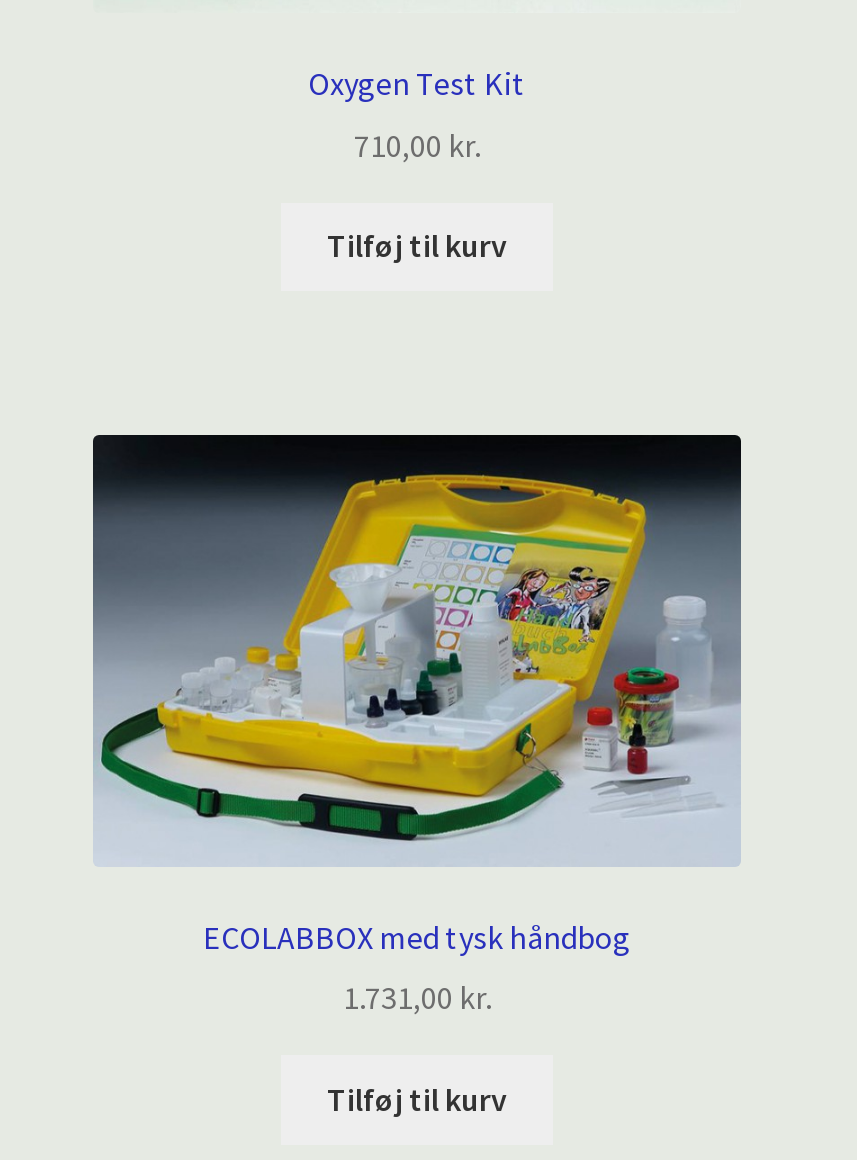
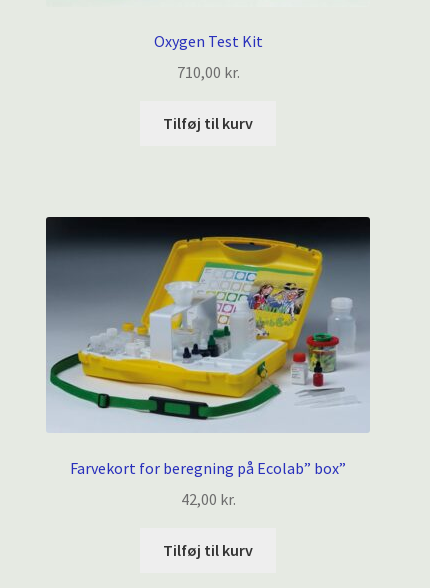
- ECOLABBOX med tysk håndbog
+ Farvekort for beregning på Ecolab” box”

- 1.731,00 kr.
+ 42,00 kr.
